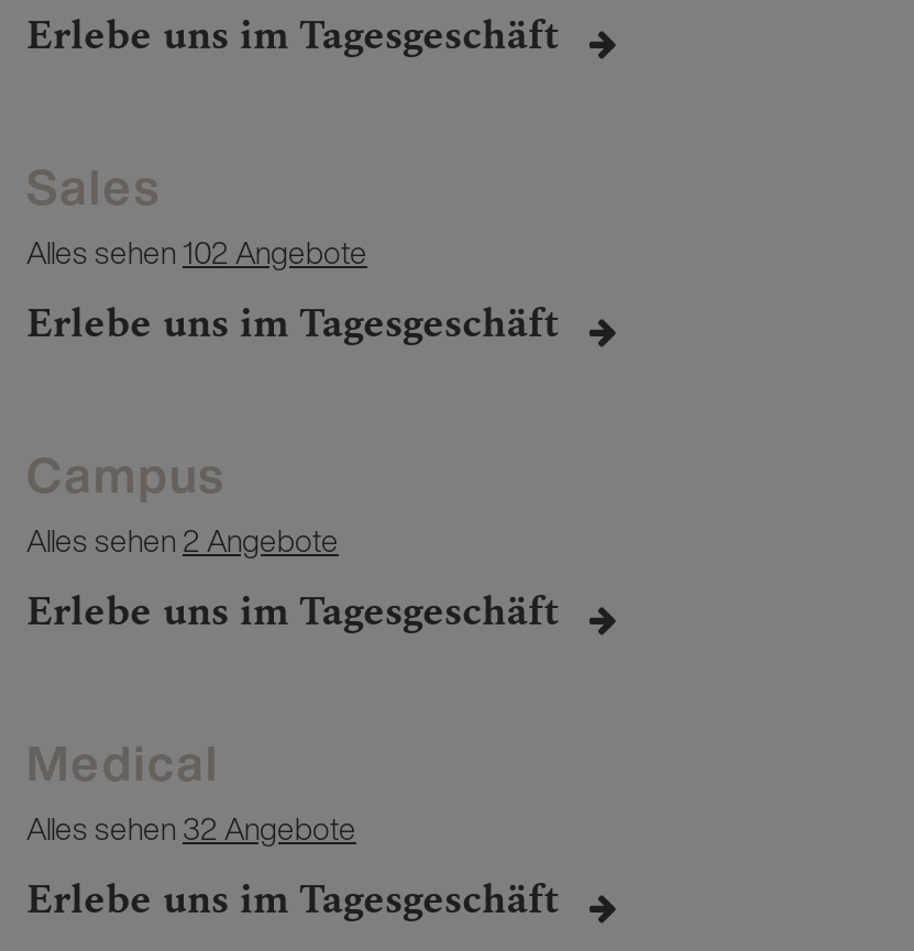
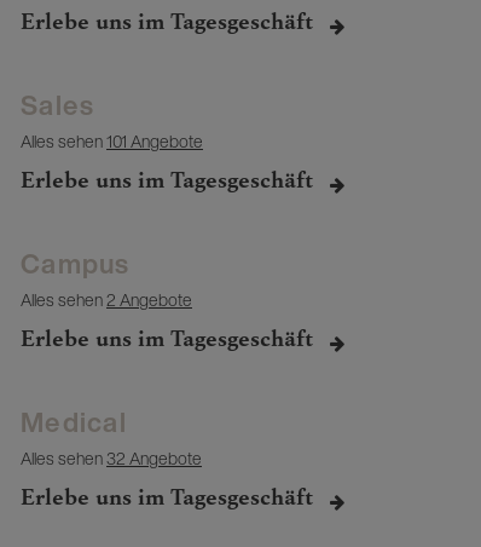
- Alles sehen 102 Angebote
+ Alles sehen 101 Angebote
